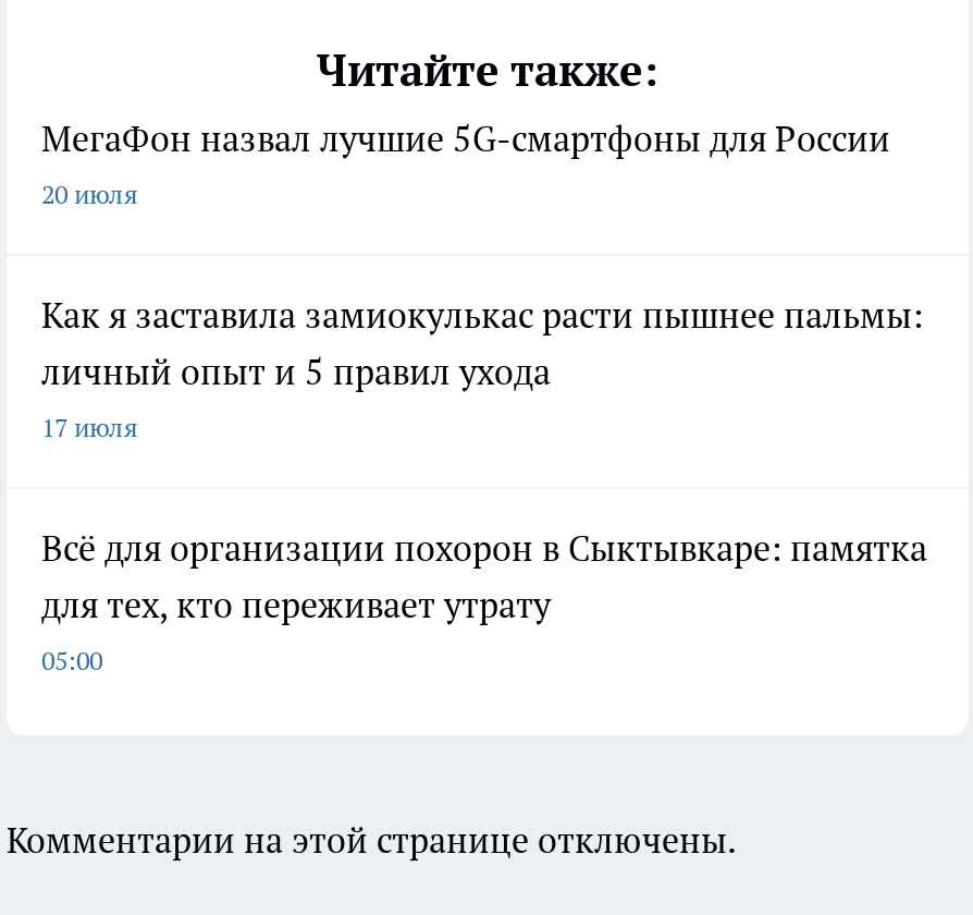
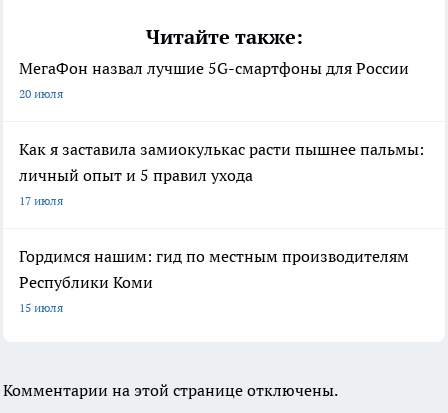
- Всё для организации похорон в Сыктывкаре: памятка
- для тех, кто переживает утрату
- 05:00
+ Гордимся нашим: гид по местным производителям
+ Республики Коми
+ 15 июля
